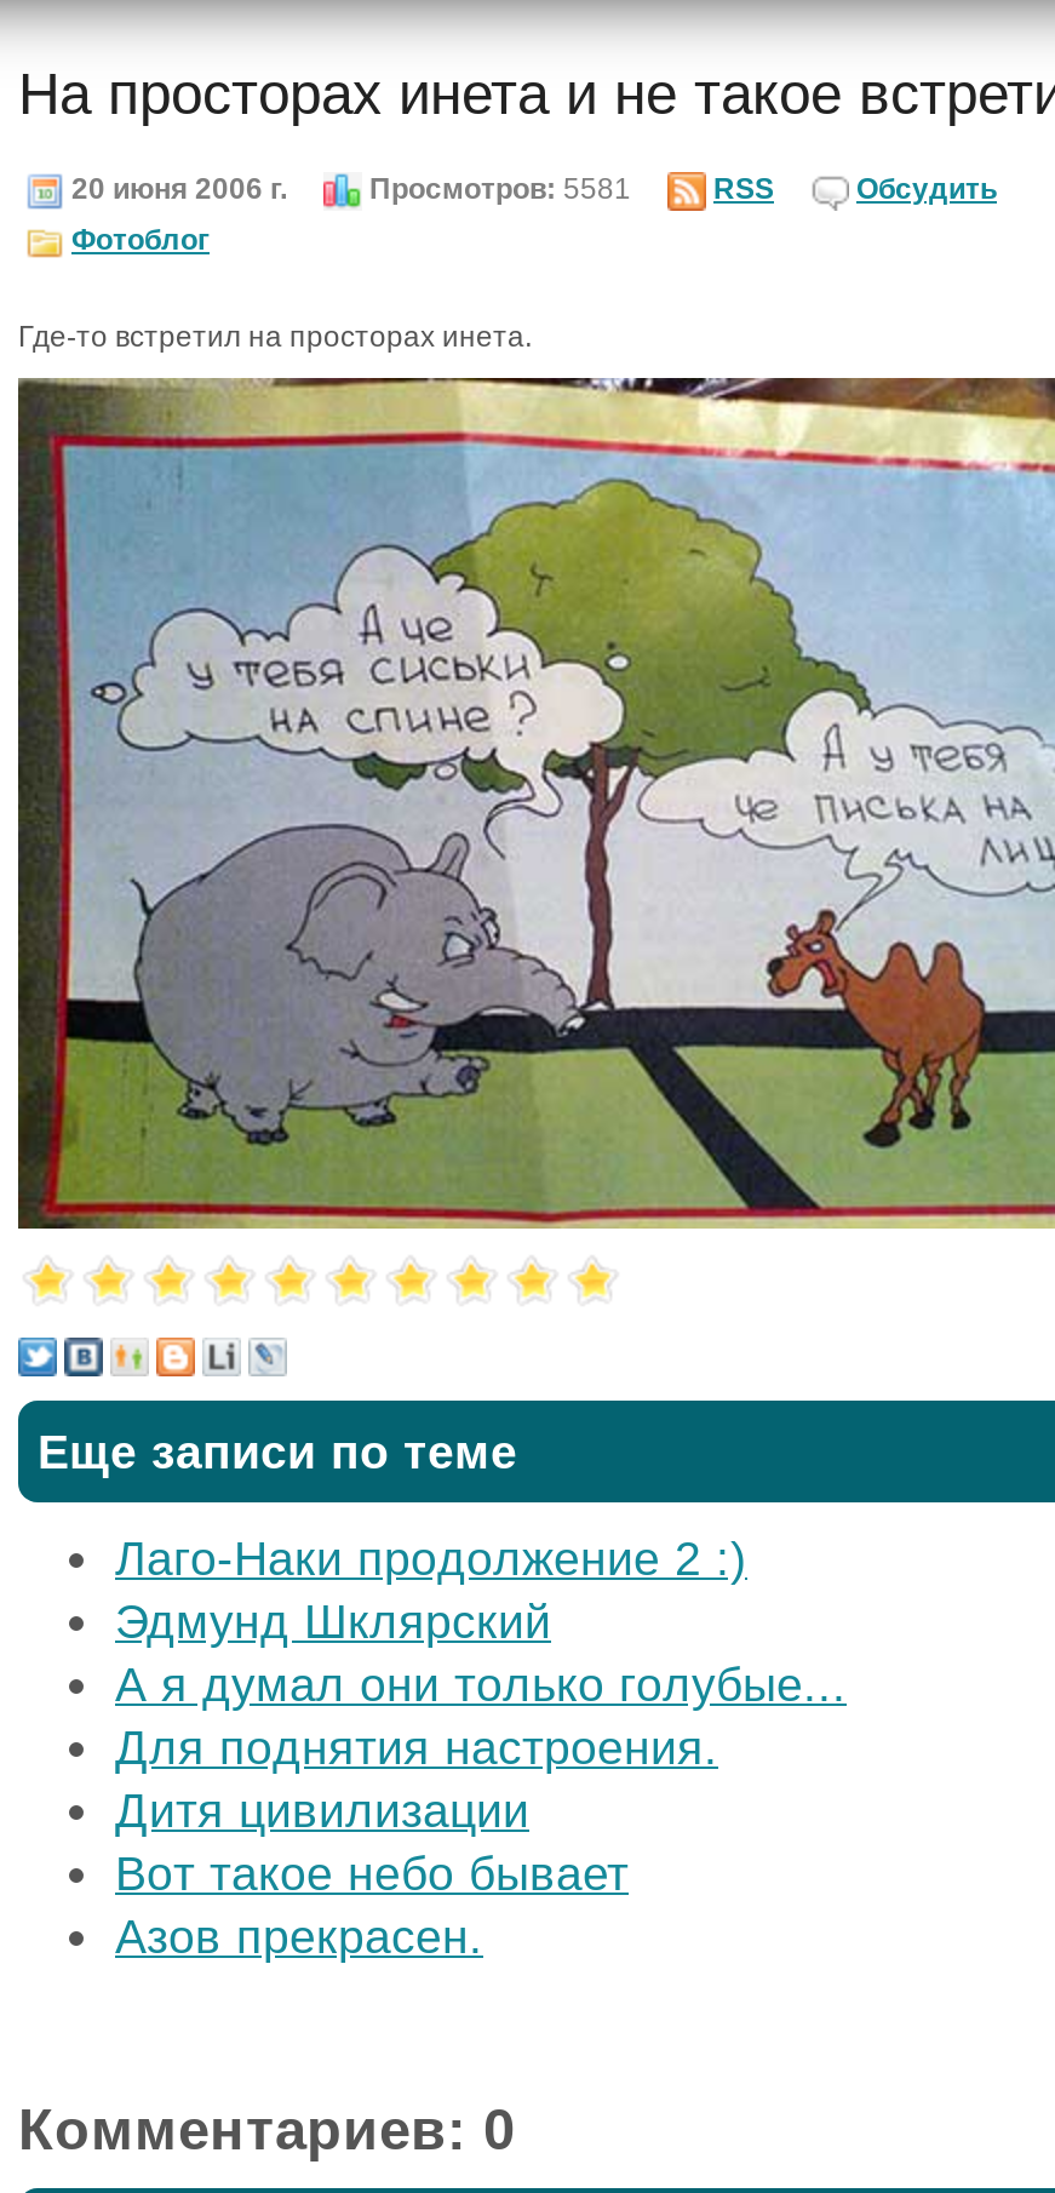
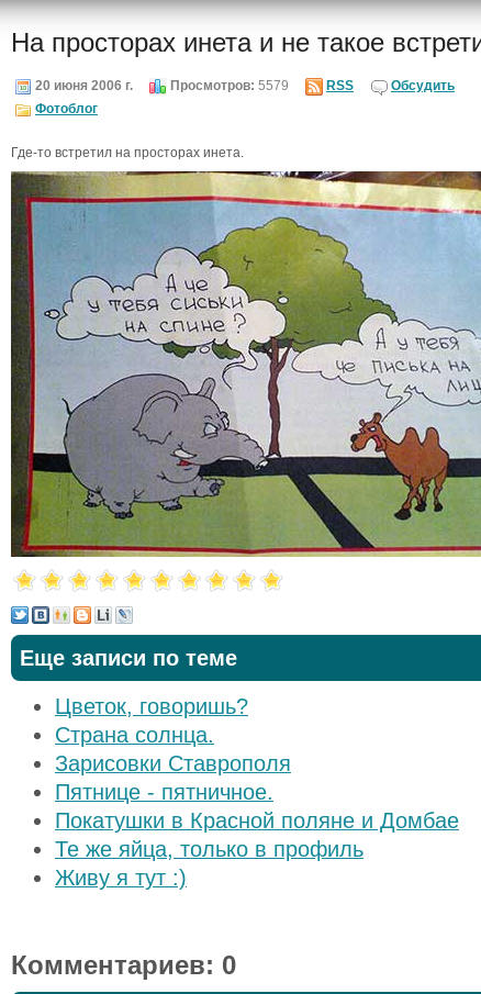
- Просмотров: 5581
+ Просмотров: 5579

- Лаго-Наки продолжение 2 :)
- Эдмунд Шклярский
- А я думал они только голубые...
- Для поднятия настроения.
- Дитя цивилизации
- Вот такое небо бывает
- Азов прекрасен.
+ Цветок, говоришь?
+ Страна солнца.
+ Зарисовки Ставрополя
+ Пятнице - пятничное.
+ Покатушки в Красной поляне и Домбае
+ Те же яйца, только в профиль
+ Живу я тут :)
